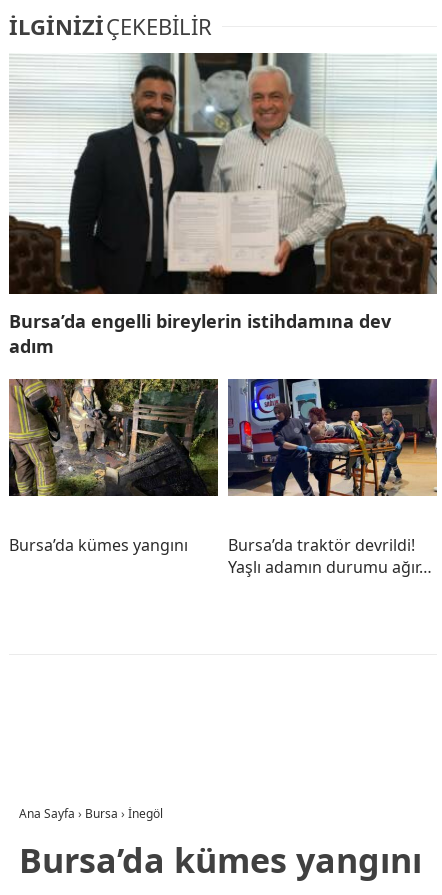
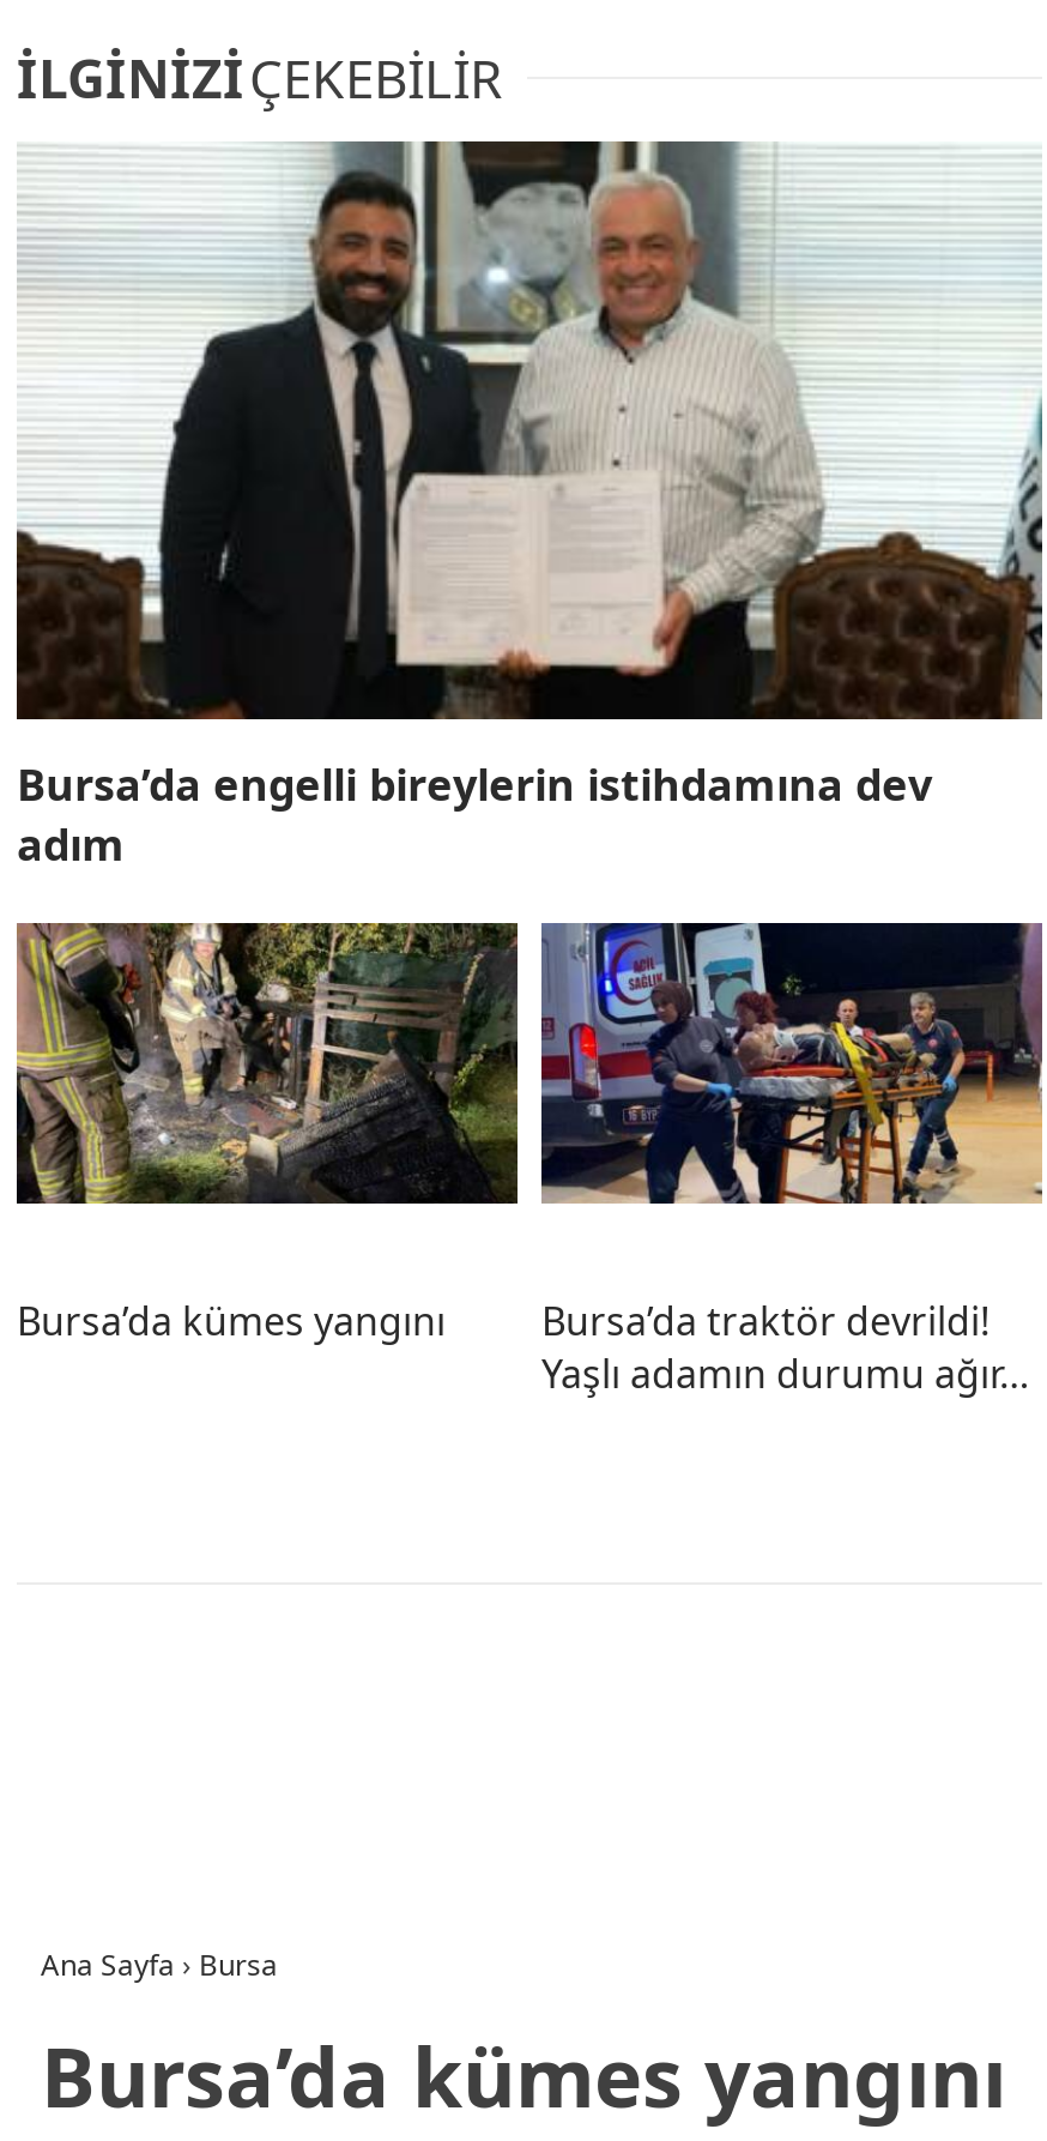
- Ana Sayfa › Bursa › İnegöl
+ Ana Sayfa › Bursa
